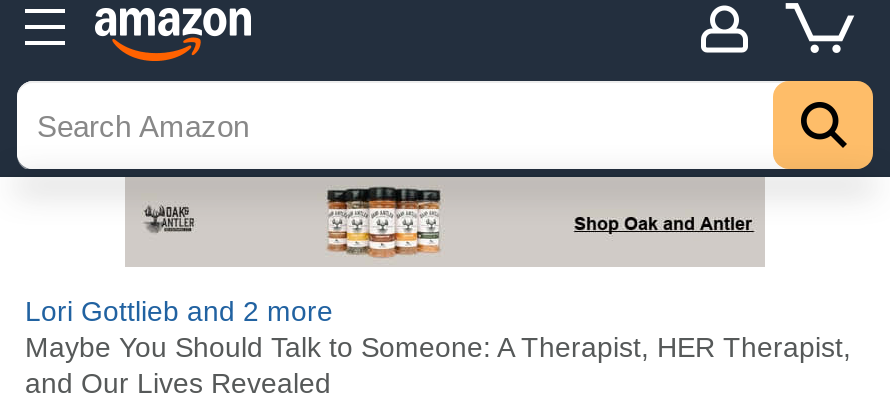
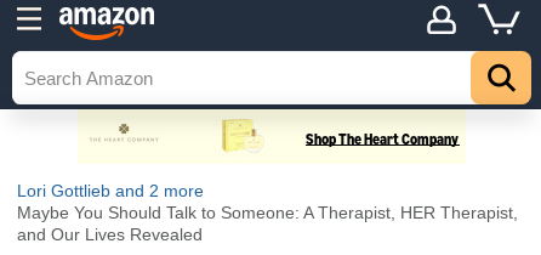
- [image]
+ [image]
